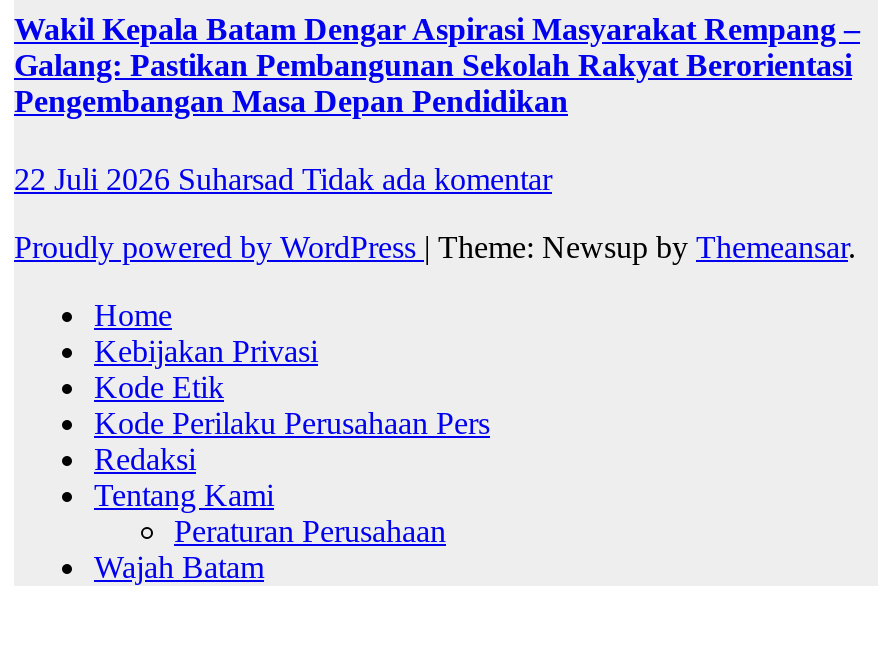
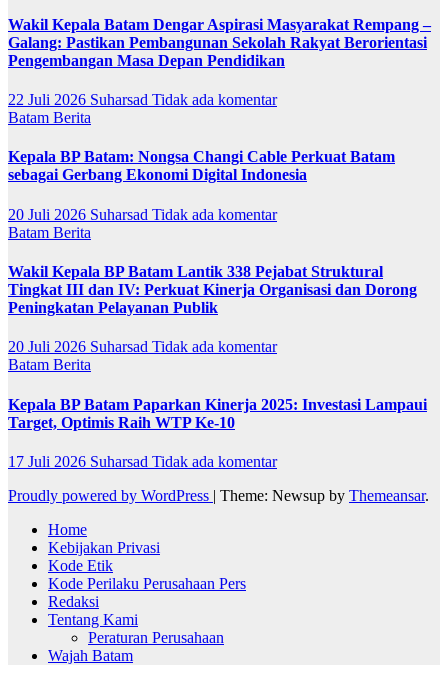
+ Batam Berita
+ Kepala BP Batam: Nongsa Changi Cable Perkuat Batam
+ sebagai Gerbang Ekonomi Digital Indonesia
+ 20 Juli 2026 Suharsad Tidak ada komentar
+ Batam Berita
+ Wakil Kepala BP Batam Lantik 338 Pejabat Struktural
+ Tingkat III dan IV: Perkuat Kinerja Organisasi dan Dorong
+ Peningkatan Pelayanan Publik
+ 20 Juli 2026 Suharsad Tidak ada komentar
+ Batam Berita
+ Kepala BP Batam Paparkan Kinerja 2025: Investasi Lampaui
+ Target, Optimis Raih WTP Ke-10
+ 17 Juli 2026 Suharsad Tidak ada komentar
